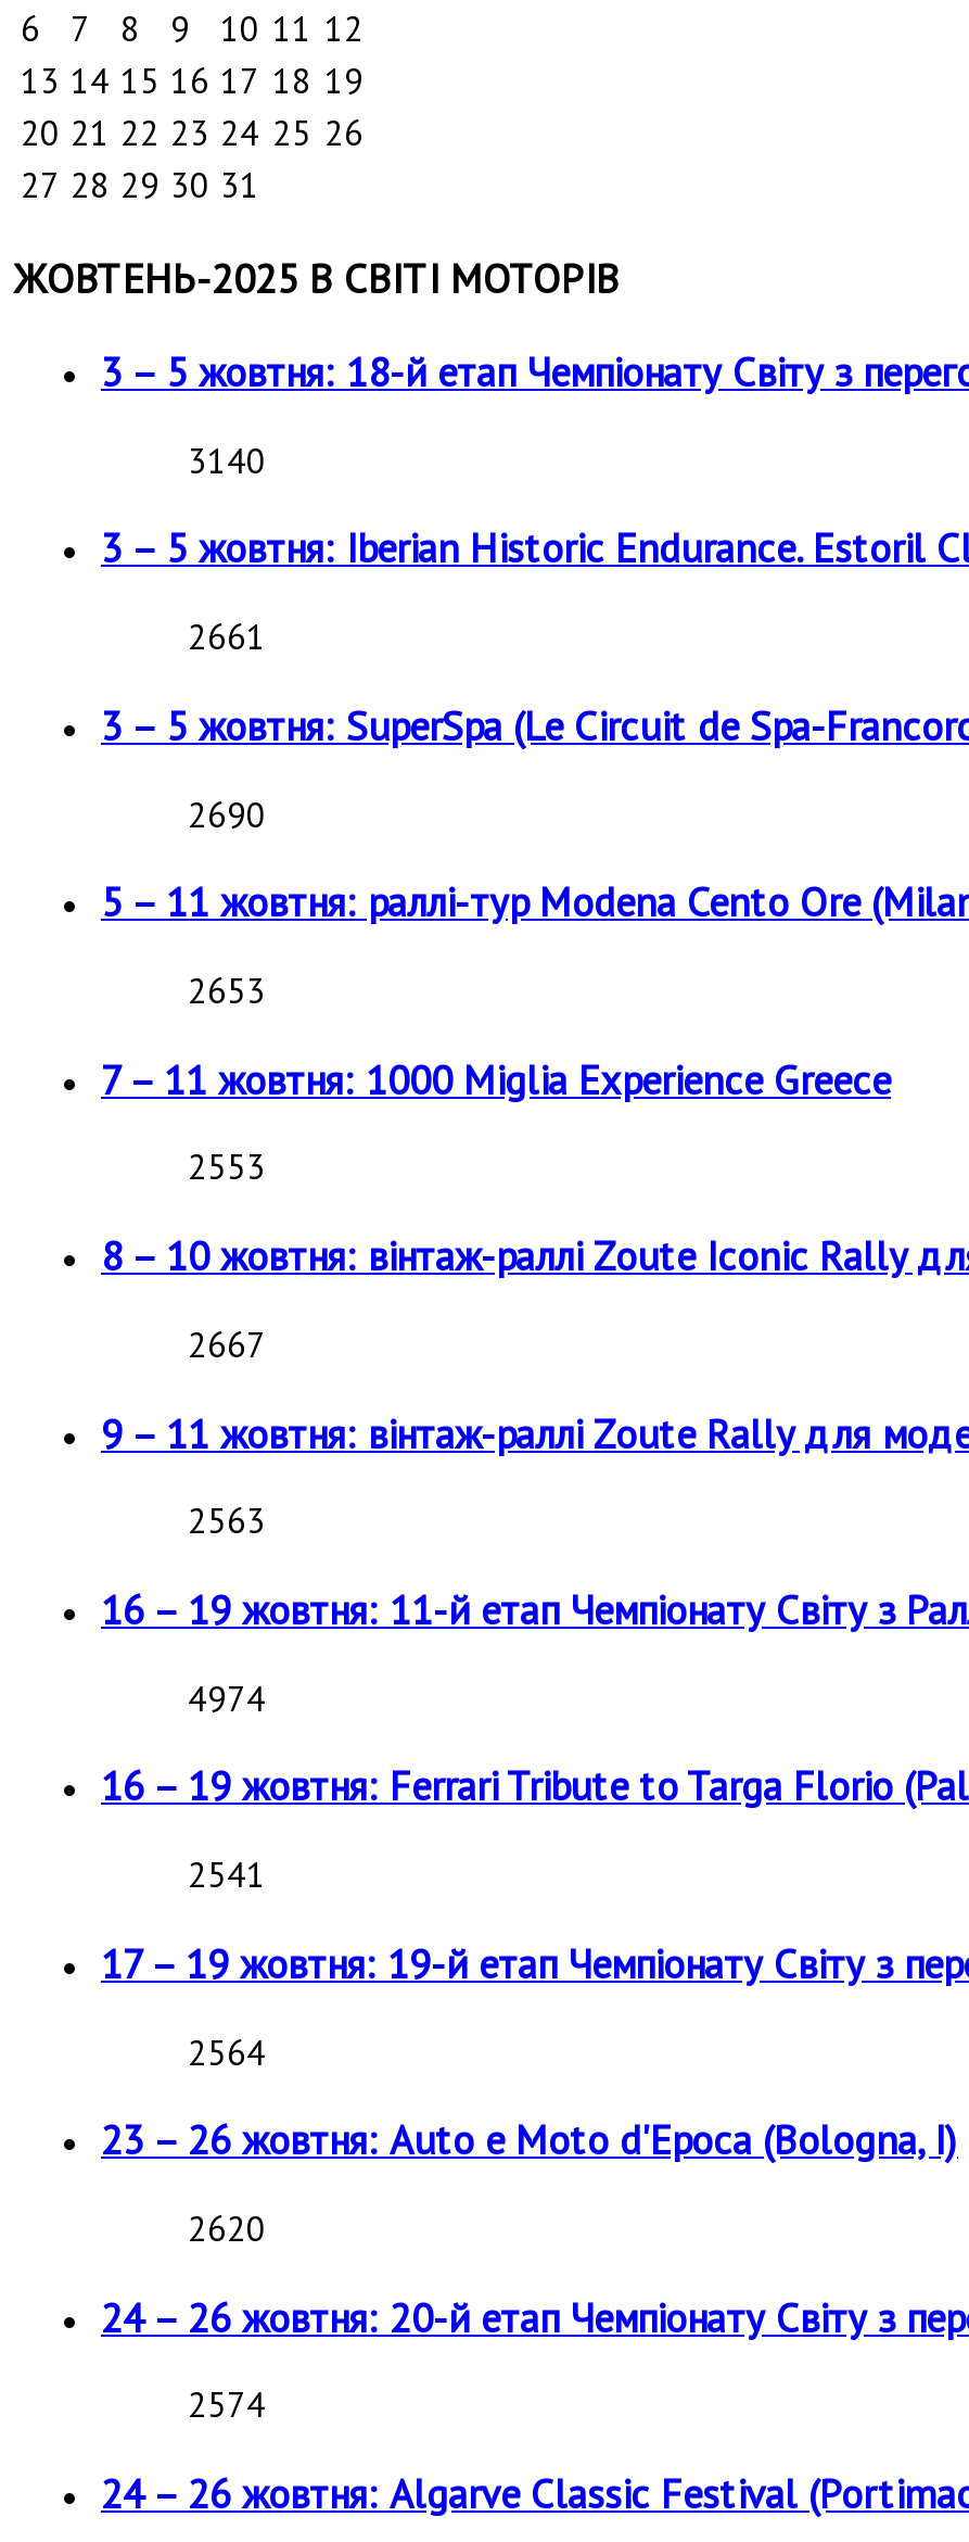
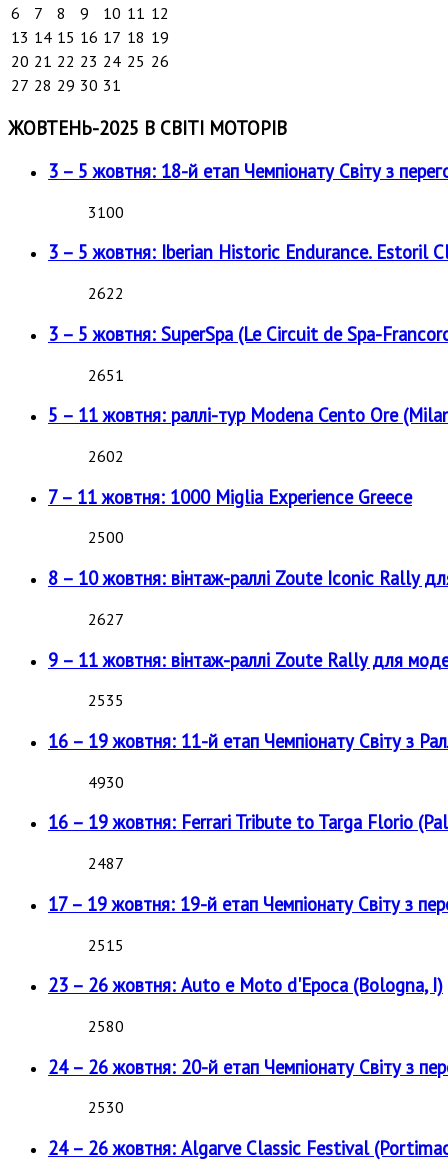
- 3140
+ 3100

- 2661
+ 2622

- 2690
+ 2651

- 2653
+ 2602

- 2553
+ 2500

- 2667
+ 2627

- 2563
+ 2535

- 4974
+ 4930

- 2541
+ 2487

- 2564
+ 2515

- 2620
+ 2580

- 2574
+ 2530
